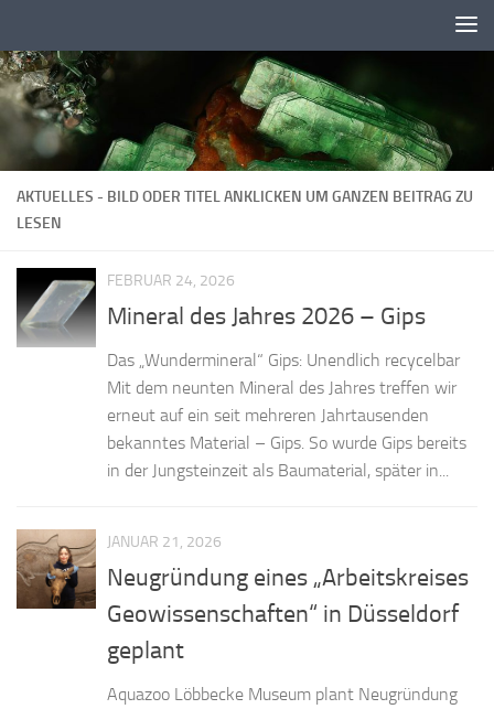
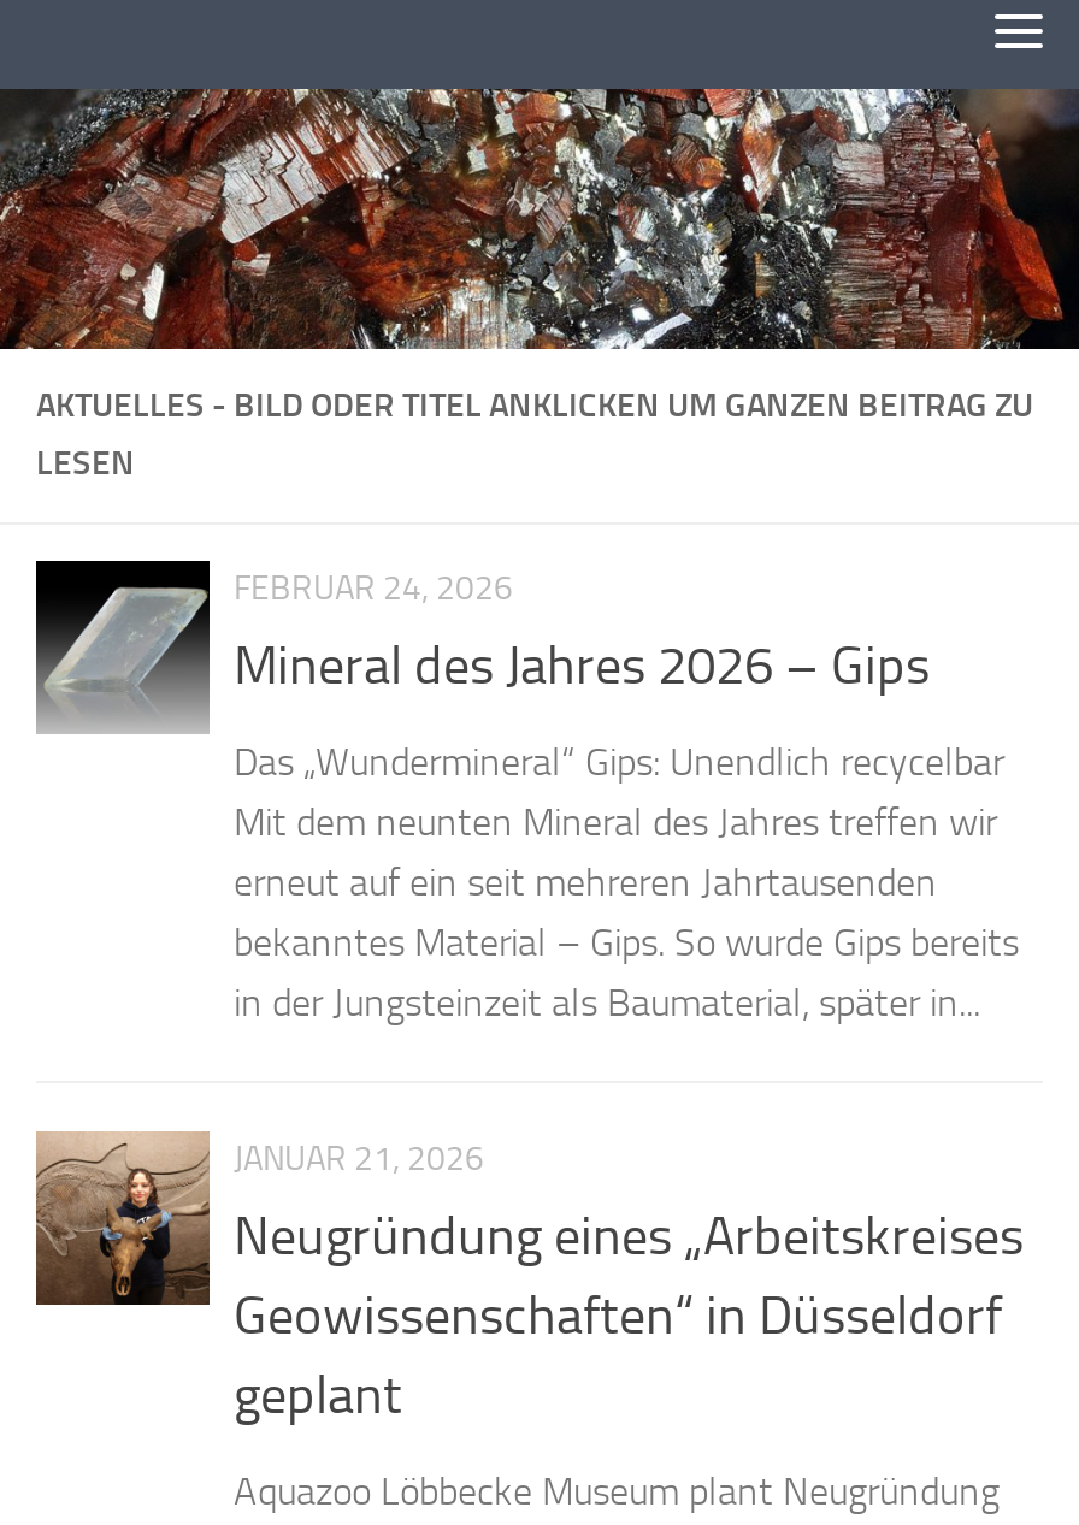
- [image]
+ [image]
